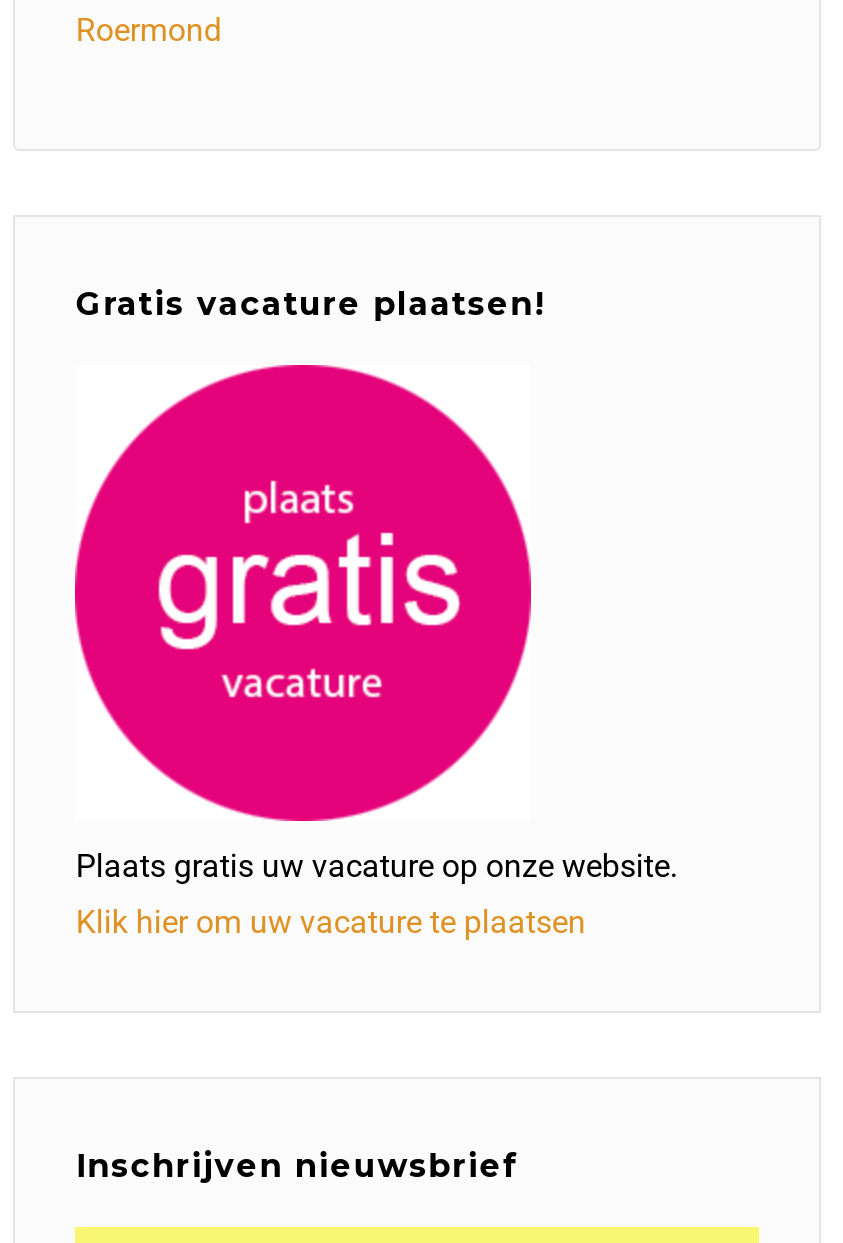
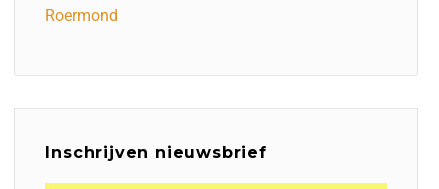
- Gratis vacature plaatsen!

- [image]
- Plaats gratis uw vacature op onze website.
- Klik hier om uw vacature te plaatsen
